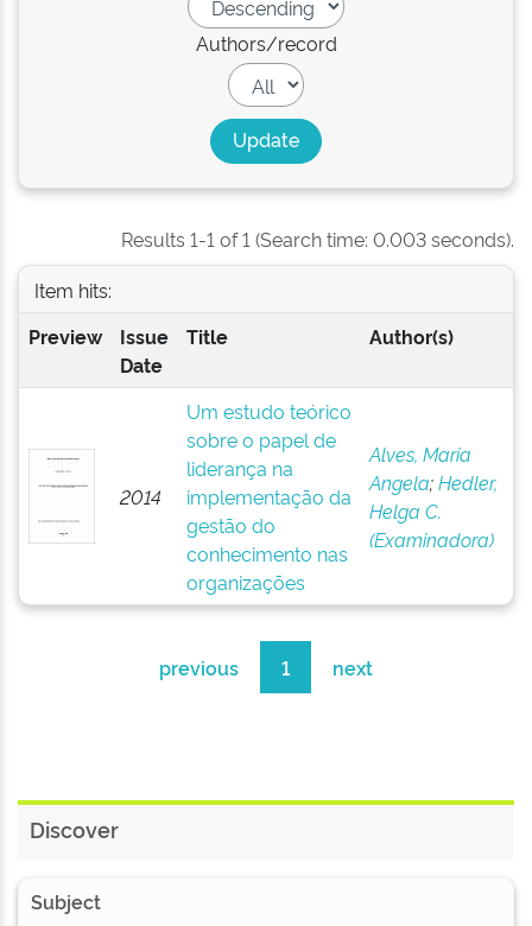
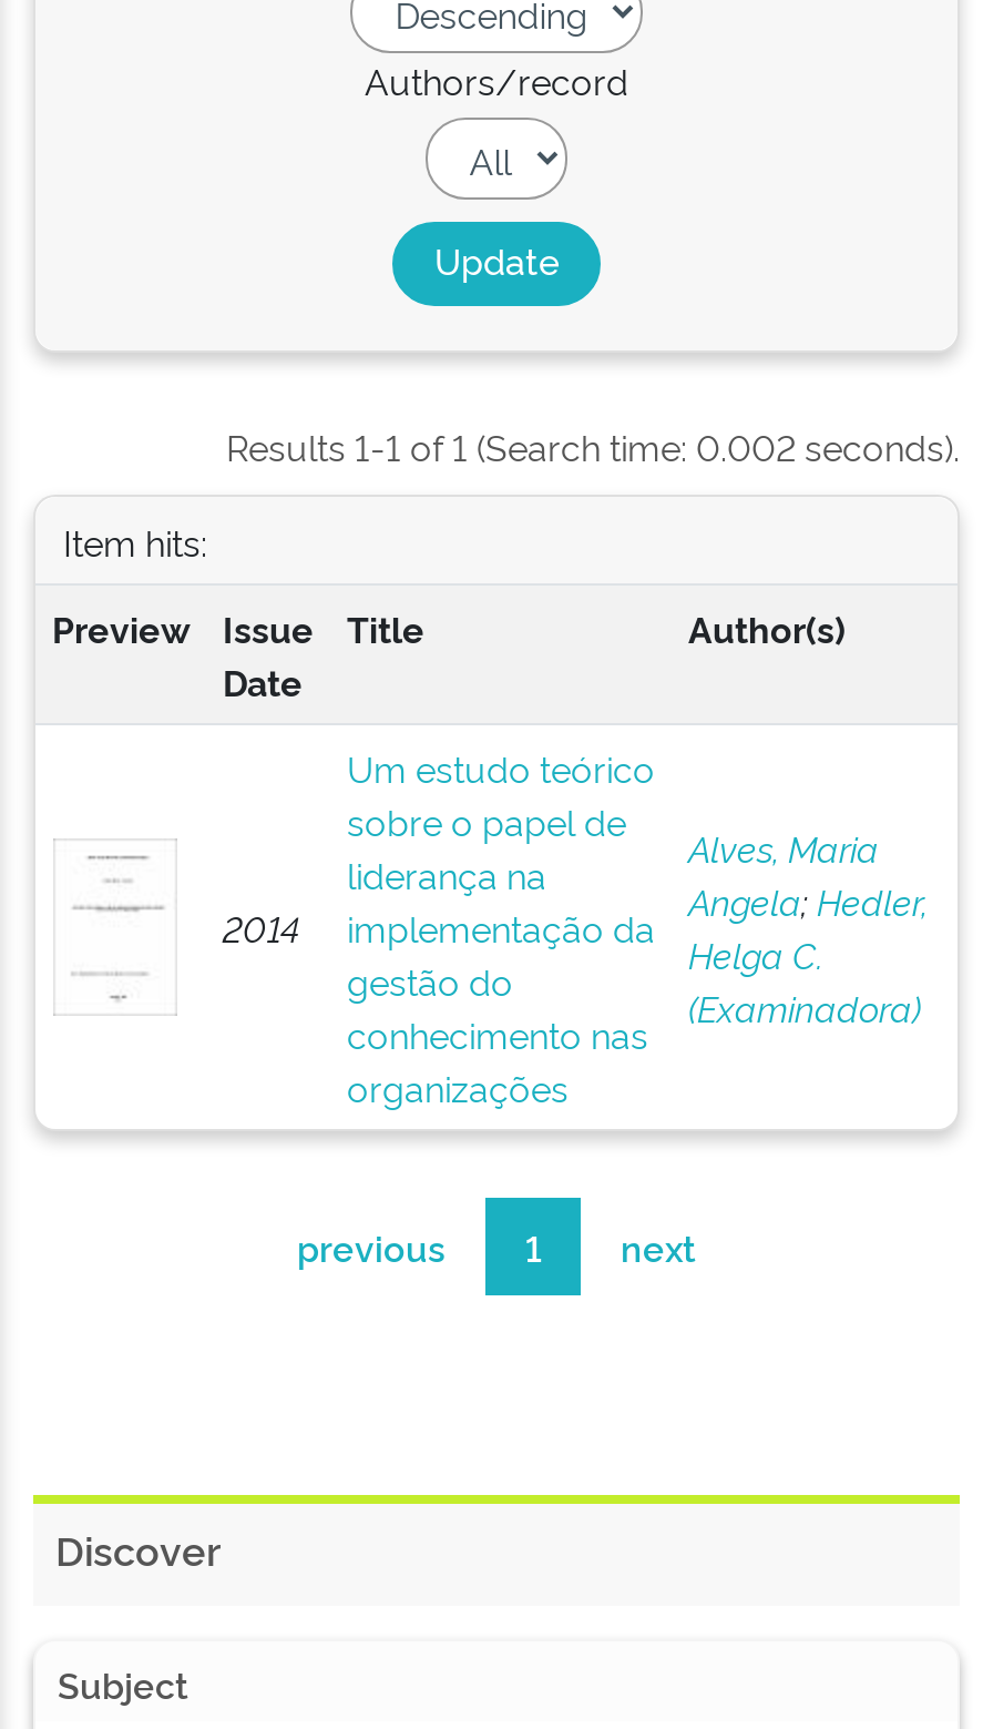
- Results 1-1 of 1 (Search time: 0.003 seconds).
+ Results 1-1 of 1 (Search time: 0.002 seconds).
